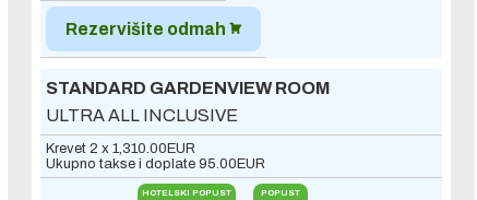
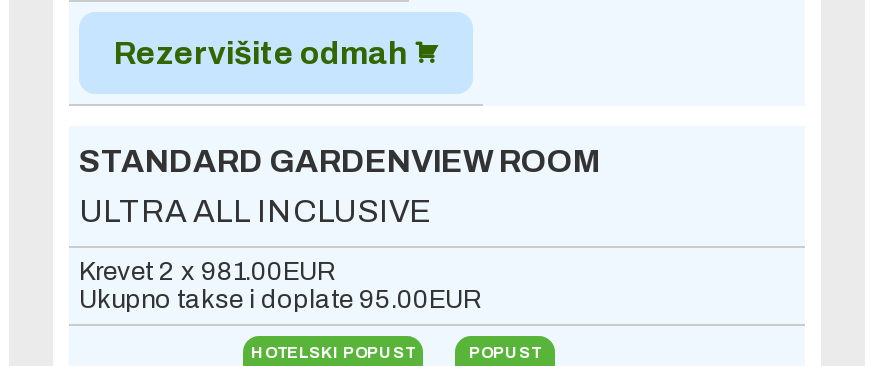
- Krevet 2 x 1,310.00 EUR
+ Krevet 2 x 981.00 EUR
